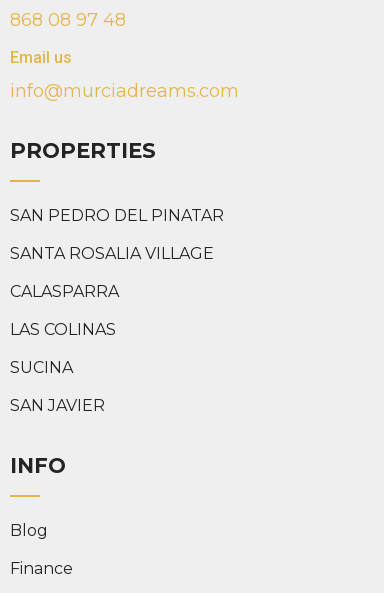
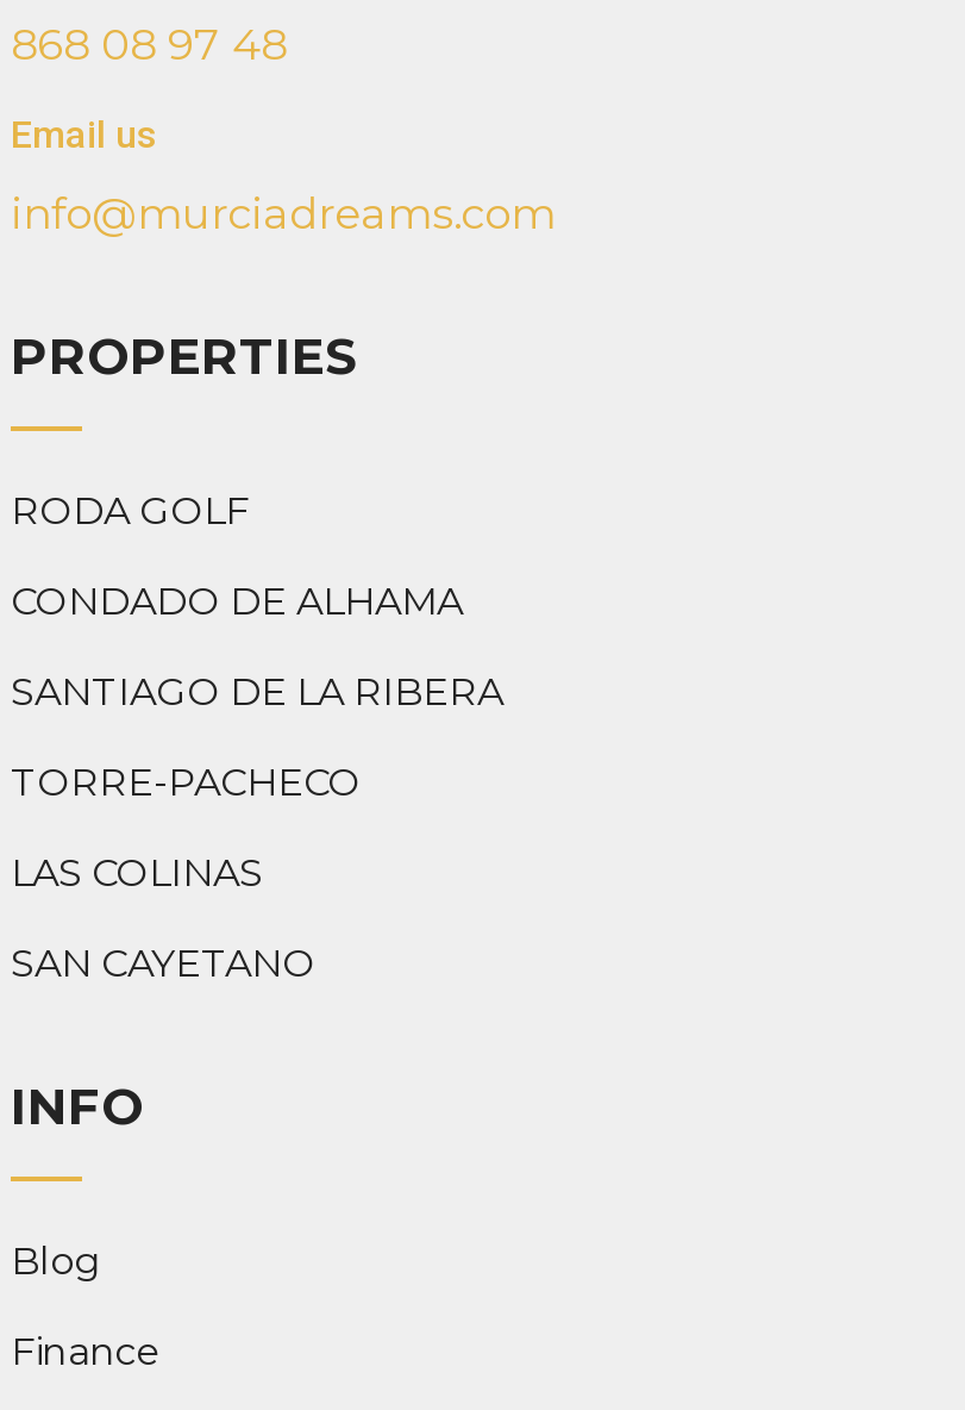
- SAN PEDRO DEL PINATAR
- SANTA ROSALIA VILLAGE
- CALASPARRA
+ RODA GOLF
+ CONDADO DE ALHAMA
+ SANTIAGO DE LA RIBERA
+ TORRE-PACHECO

moved down: LAS COLINAS

- SUCINA
- SAN JAVIER
+ SAN CAYETANO
